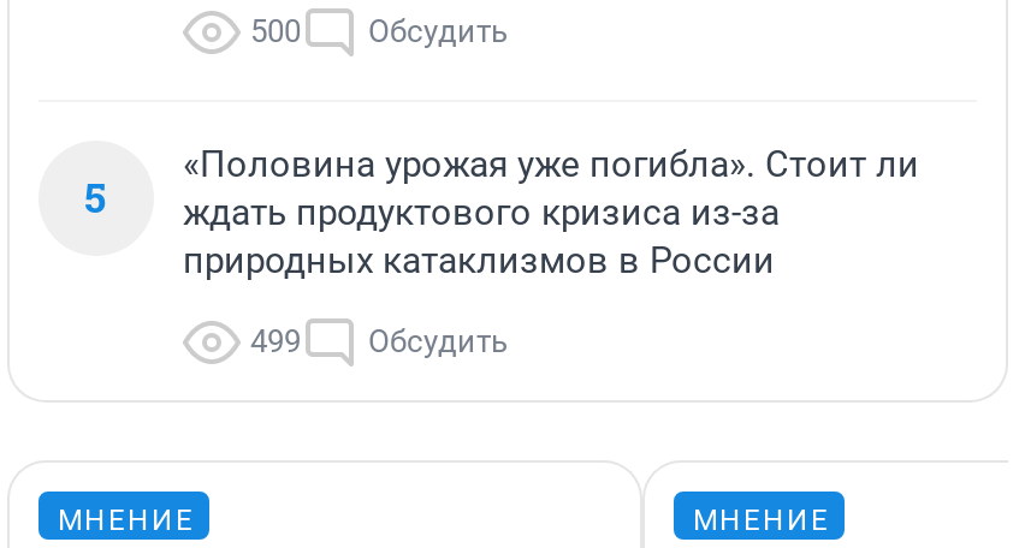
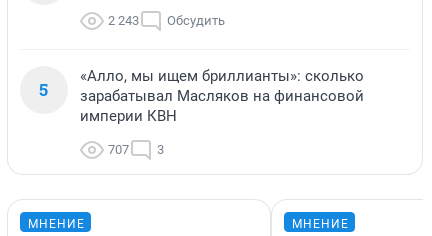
- 500 Обсудить
+ 2 243 Обсудить

- «Половина урожая уже погибла». Стоит ли
- ждать продуктового кризиса из-за
- природных катаклизмов в России
+ «Алло, мы ищем бриллианты»: сколько
+ зарабатывал Масляков на финансовой
+ империи КВН

- 499
- Обсудить
+ 707
+ 3
